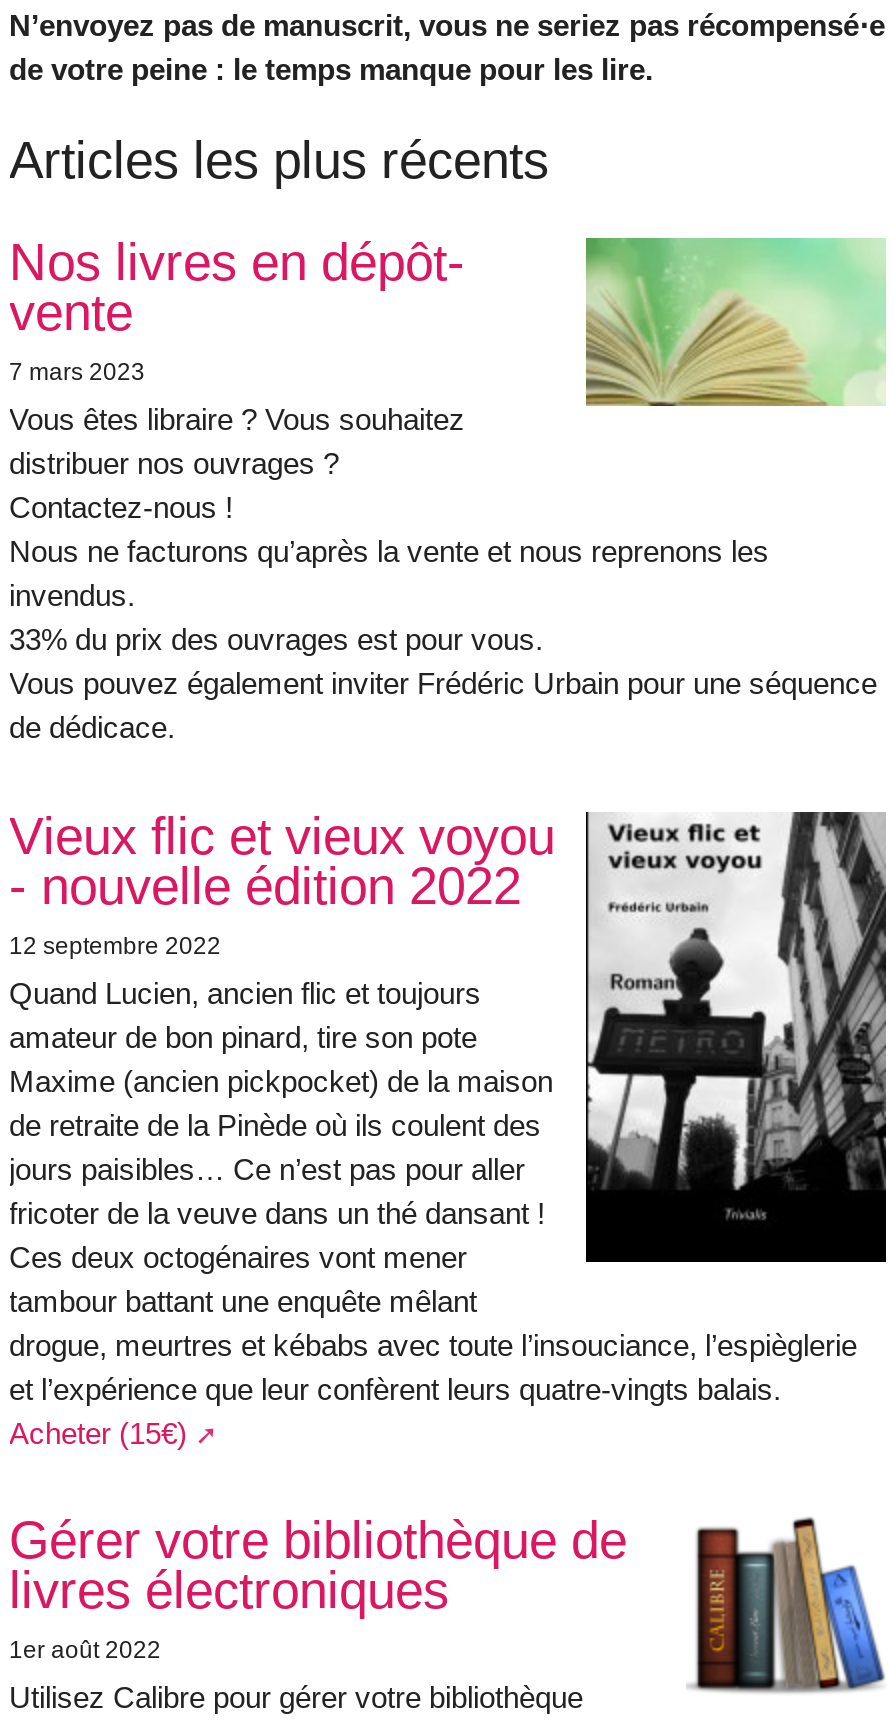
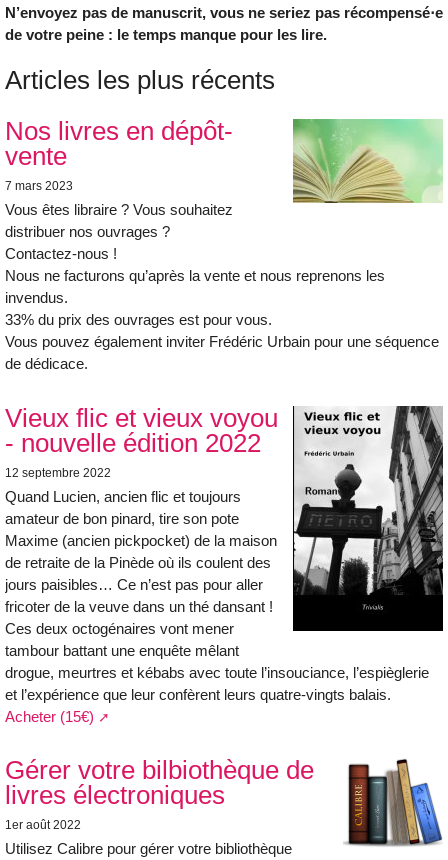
- Gérer votre bibliothèque de
+ Gérer votre bilbiothèque de
